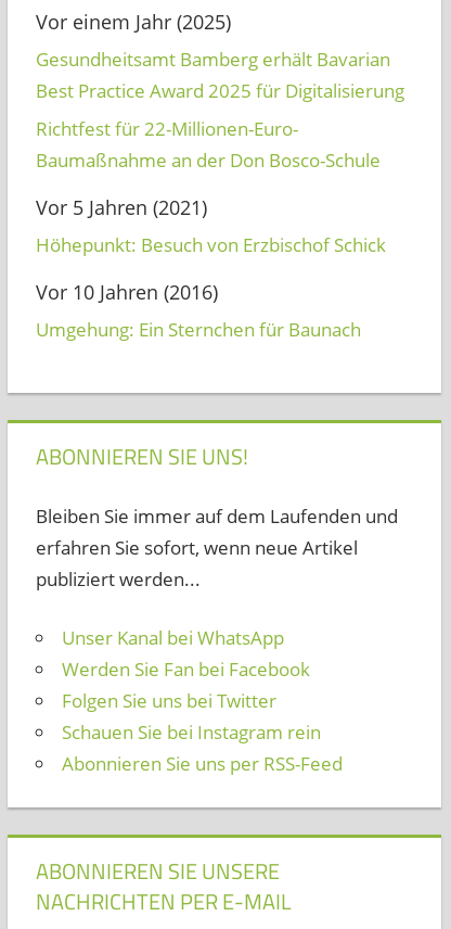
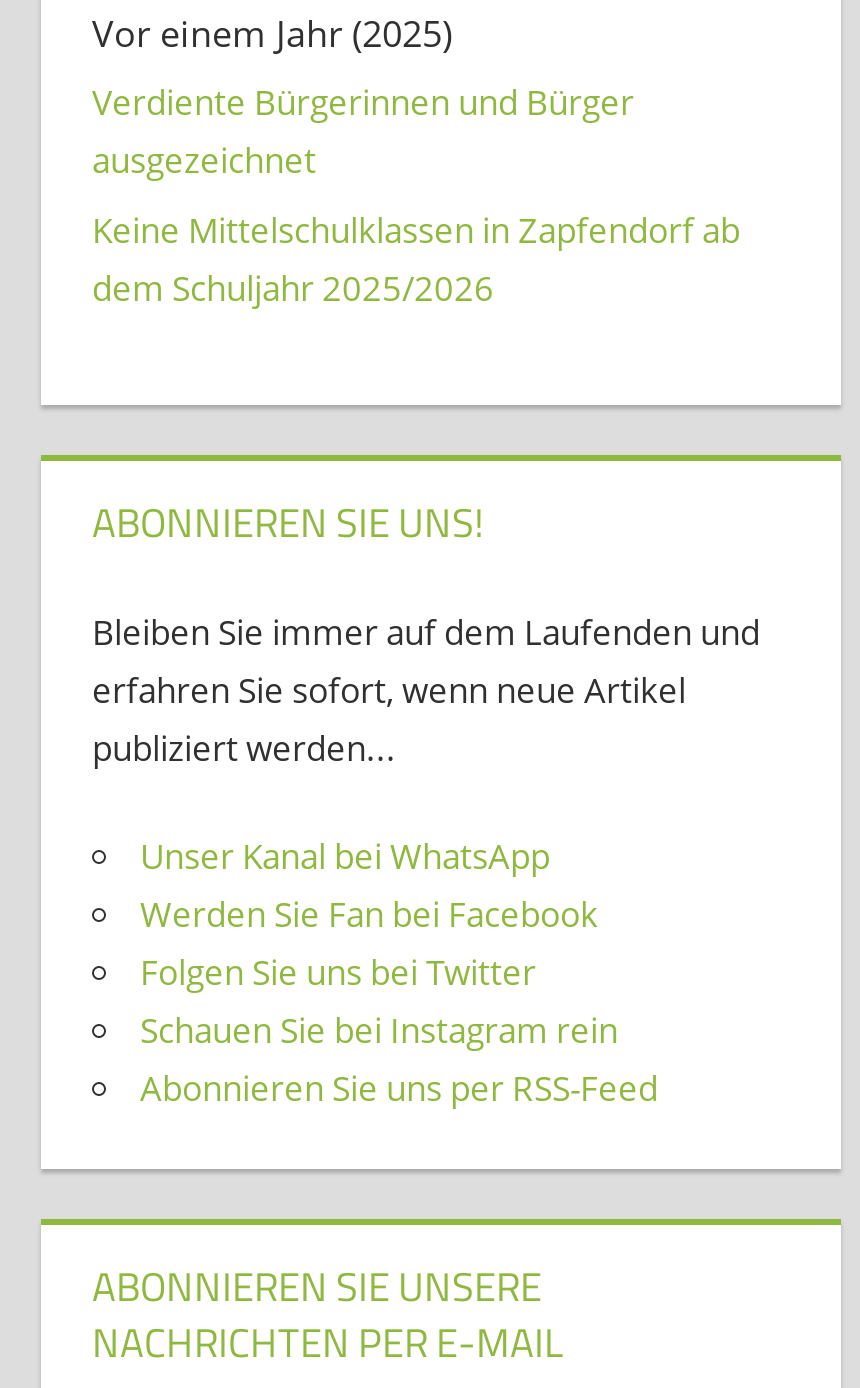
- Gesundheitsamt Bamberg erhält Bavarian
- Best Practice Award 2025 für Digitalisierung
- Richtfest für 22-Millionen-Euro-
- Baumaßnahme an der Don Bosco-Schule
- Vor 5 Jahren (2021)
- Höhepunkt: Besuch von Erzbischof Schick
- Vor 10 Jahren (2016)
- Umgehung: Ein Sternchen für Baunach
+ Verdiente Bürgerinnen und Bürger
+ ausgezeichnet
+ Keine Mittelschulklassen in Zapfendorf ab
+ dem Schuljahr 2025/2026
